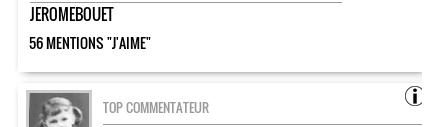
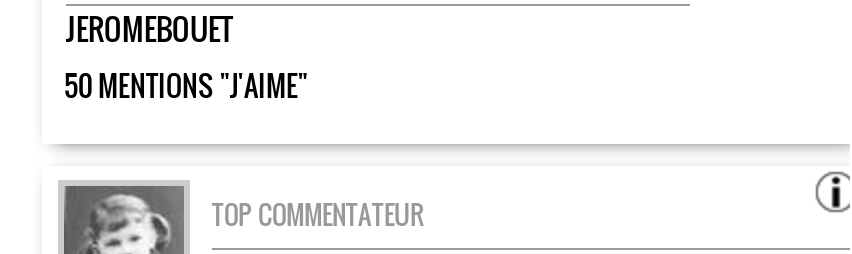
- 56 MENTIONS "J'AIME"
+ 50 MENTIONS "J'AIME"
